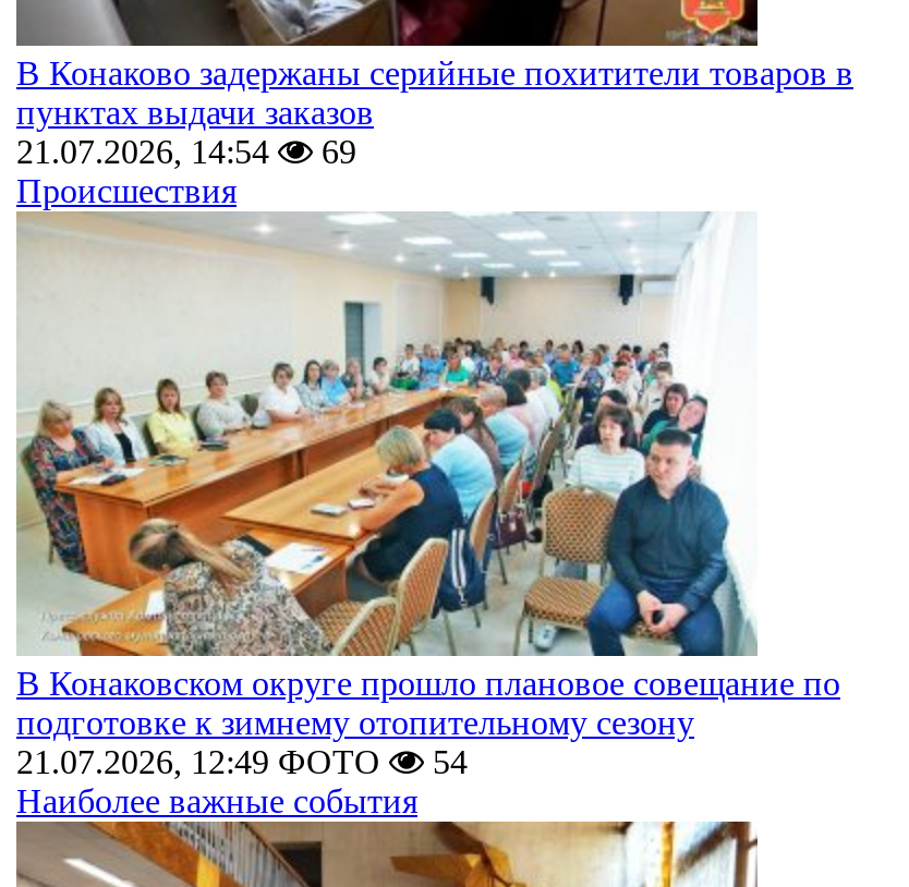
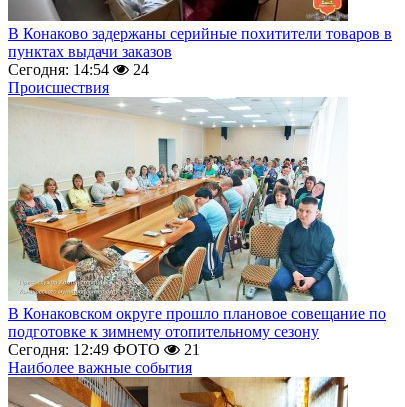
- 21.07.2026, 14:54
- 69
+ Сегодня: 14:54
+ 24

- 21.07.2026, 12:49 ФОТО
+ Сегодня: 12:49 ФОТО

- 54
+ 21
